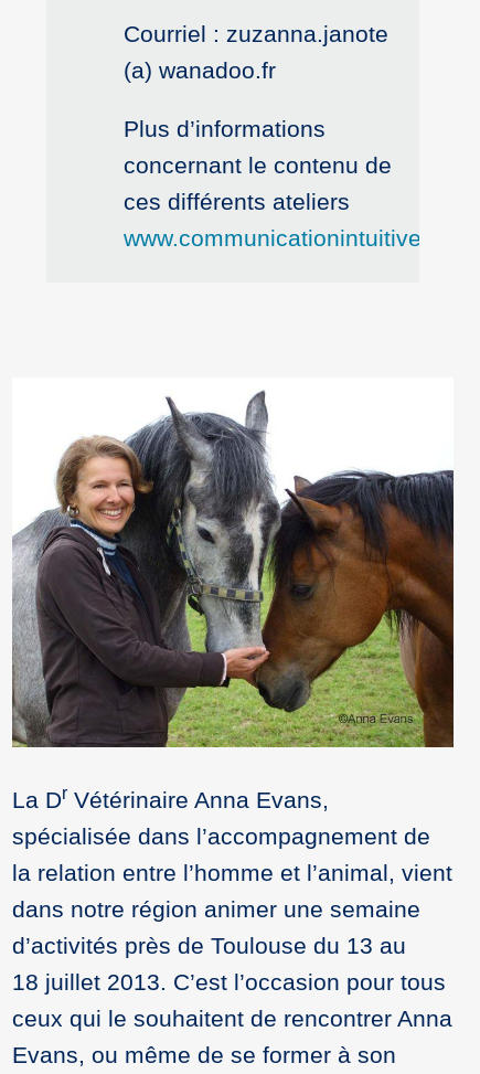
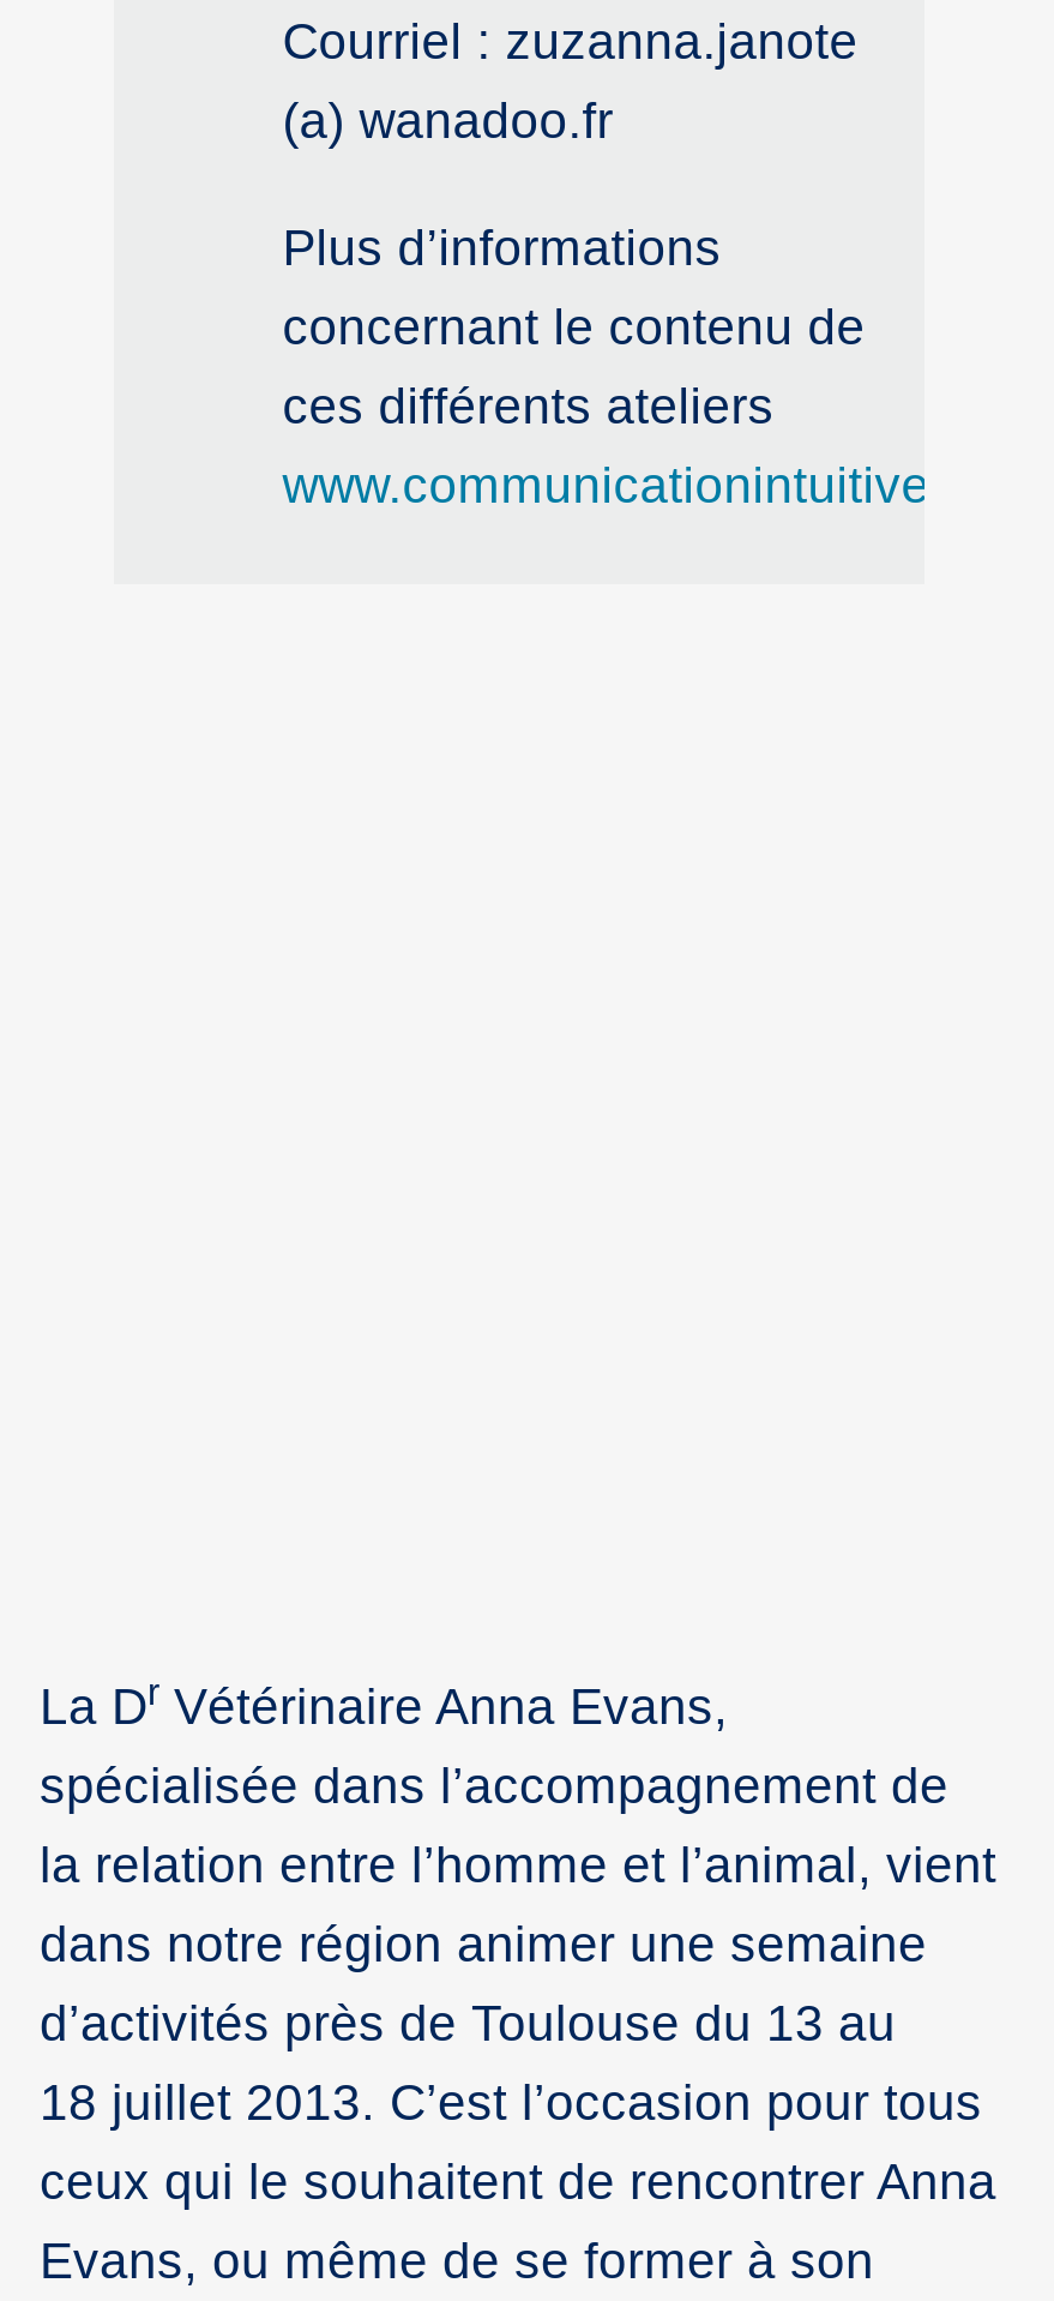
- [image]
